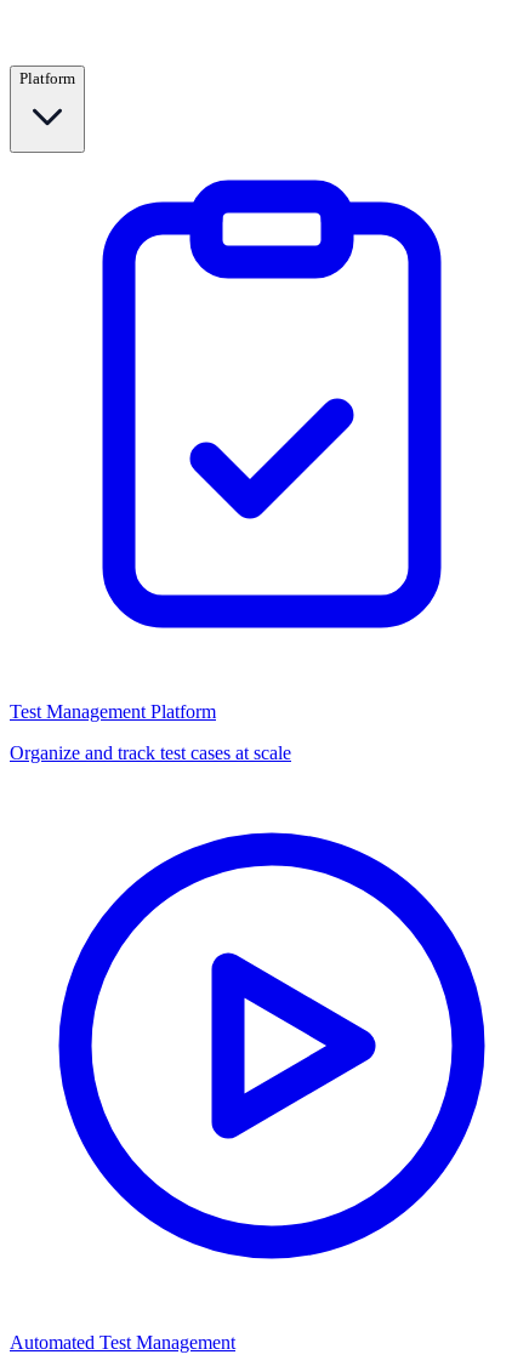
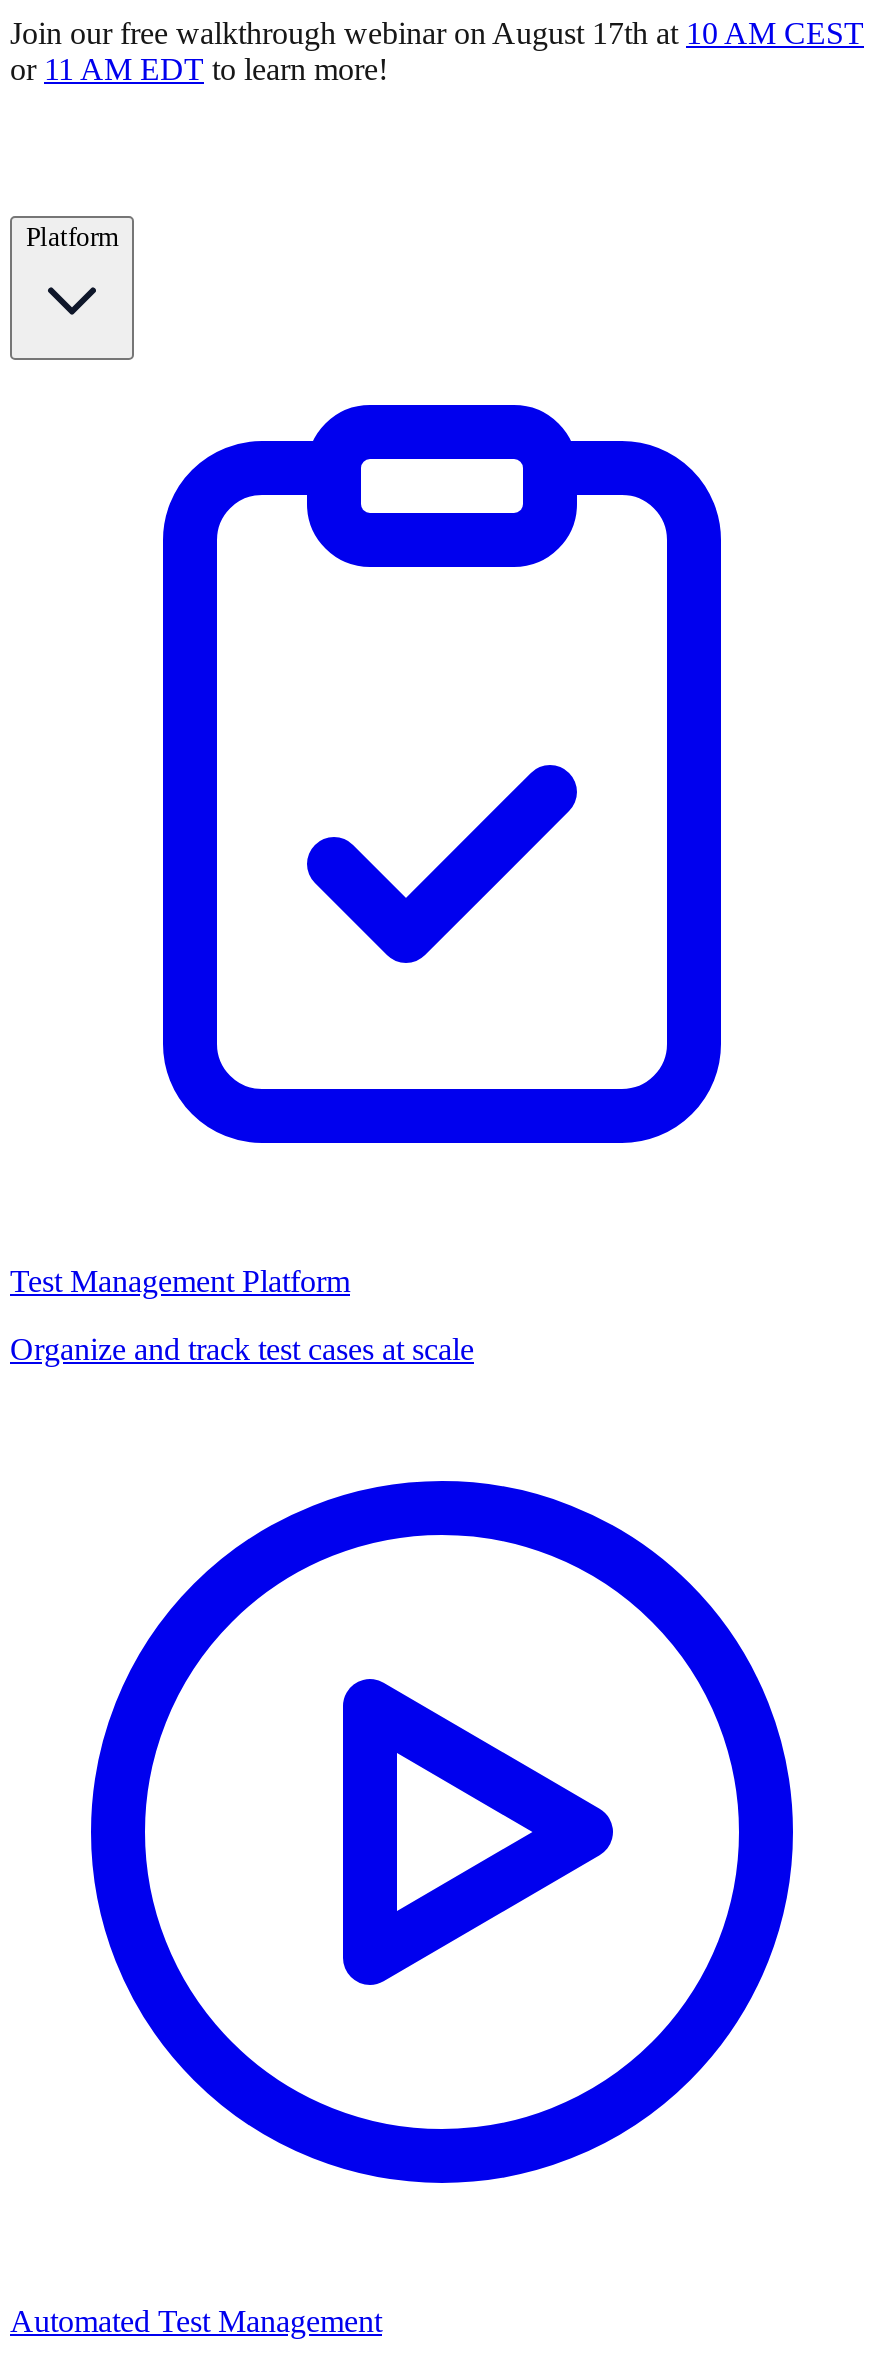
+ Join our free walkthrough webinar on August 17th at 10 AM CEST
+ or 11 AM EDT to learn more!
